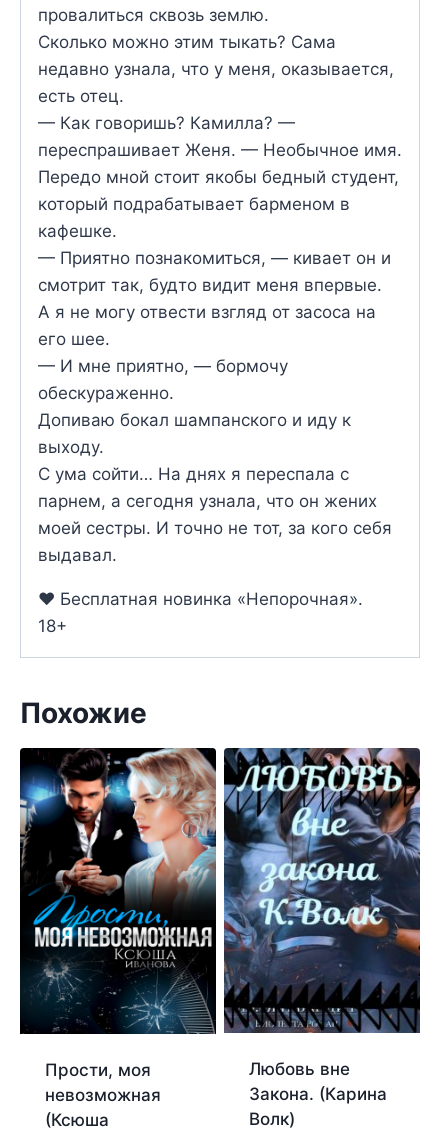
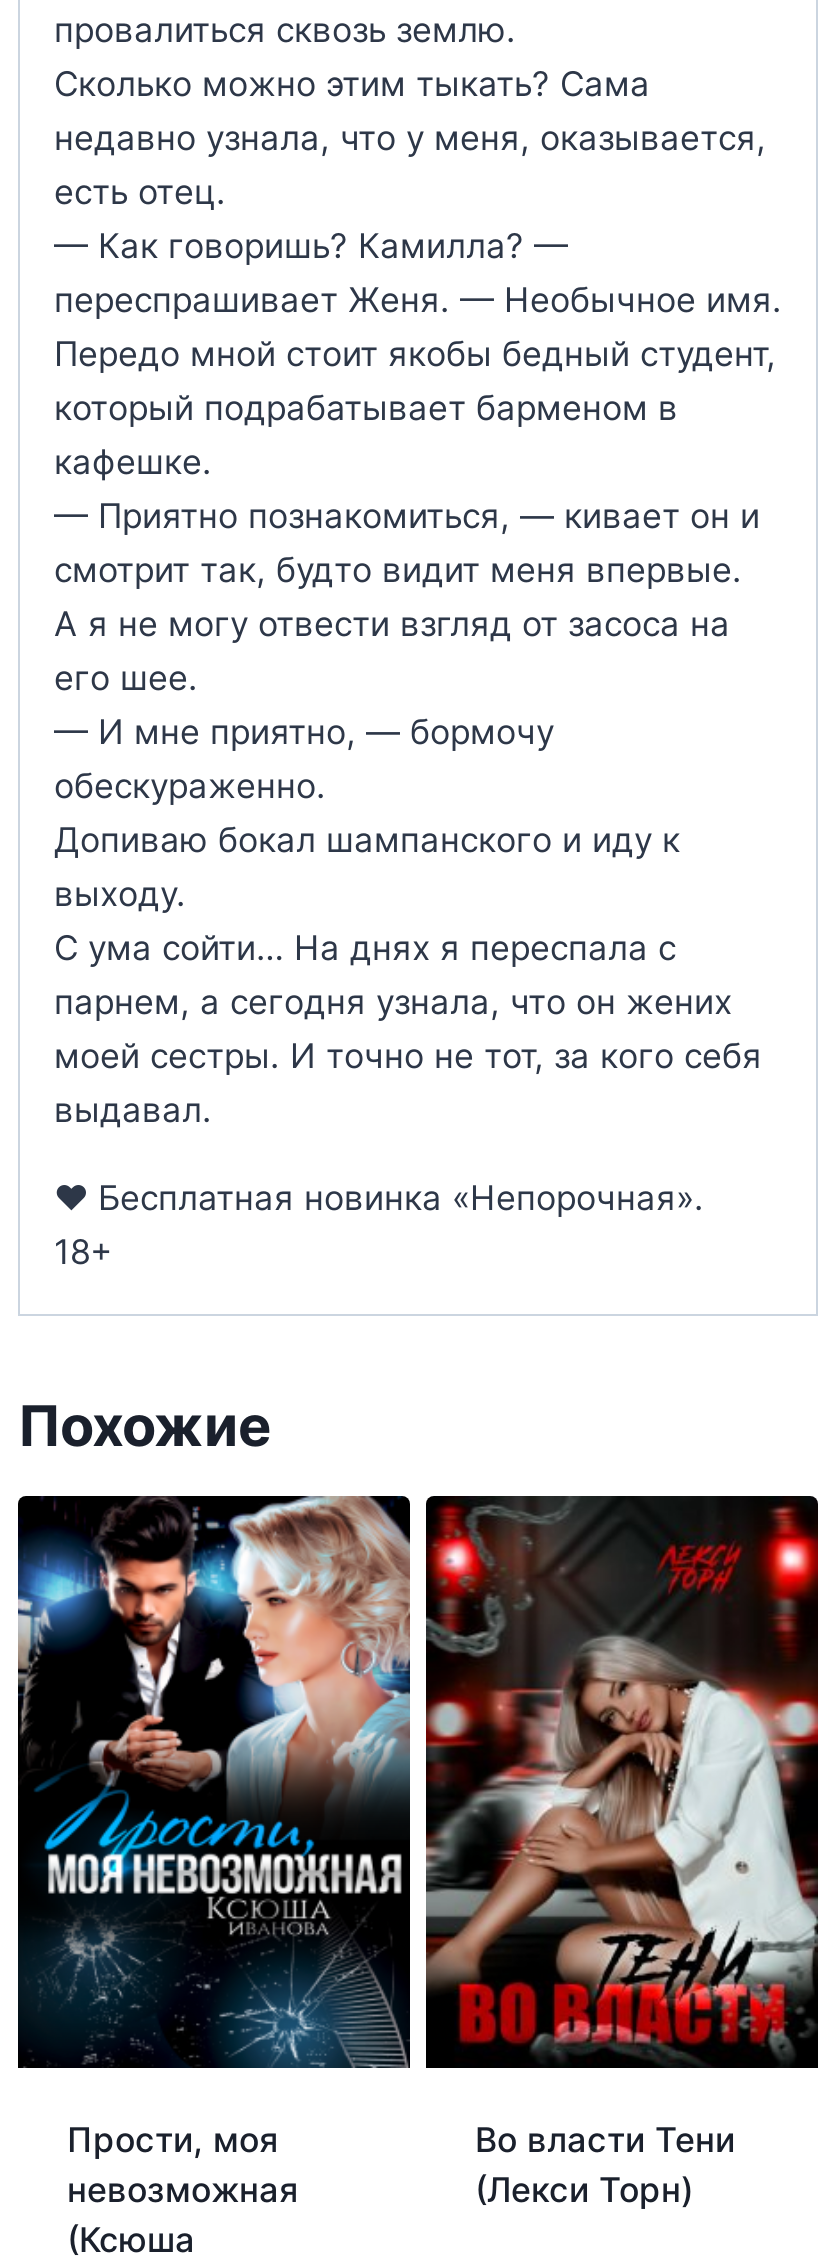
- [image]
- Любовь вне
- Закона. (Карина
- Волк)
+ [image]
+ Во власти Тени
+ (Лекси Торн)
